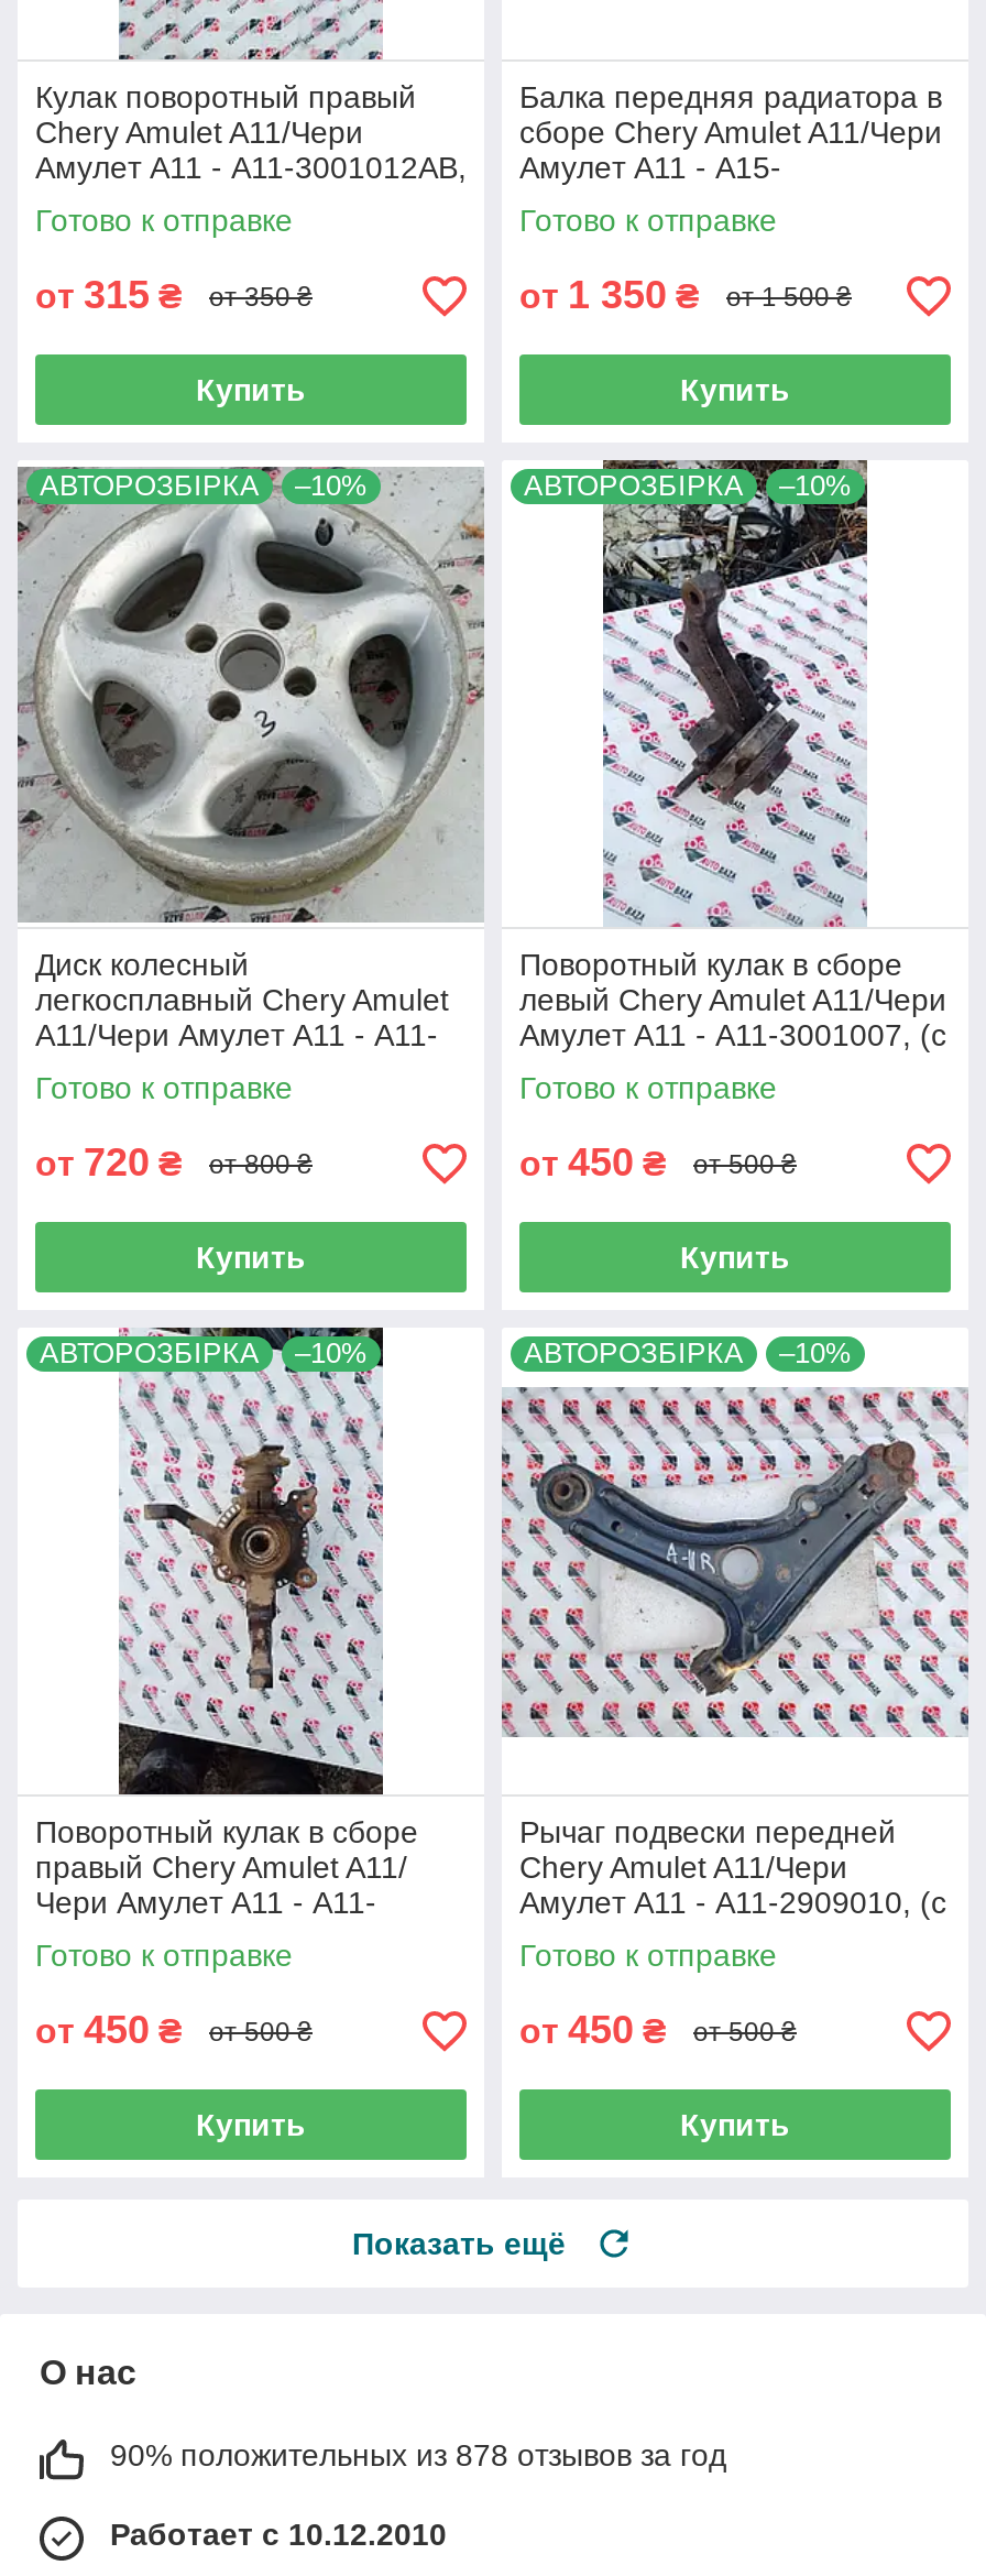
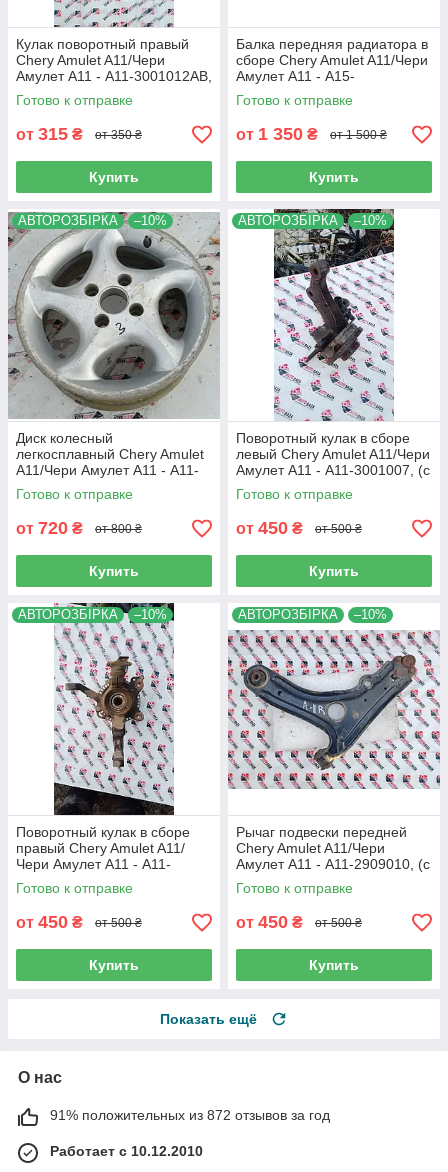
- 90% положительных из 878 отзывов за год
+ 91% положительных из 872 отзывов за год
